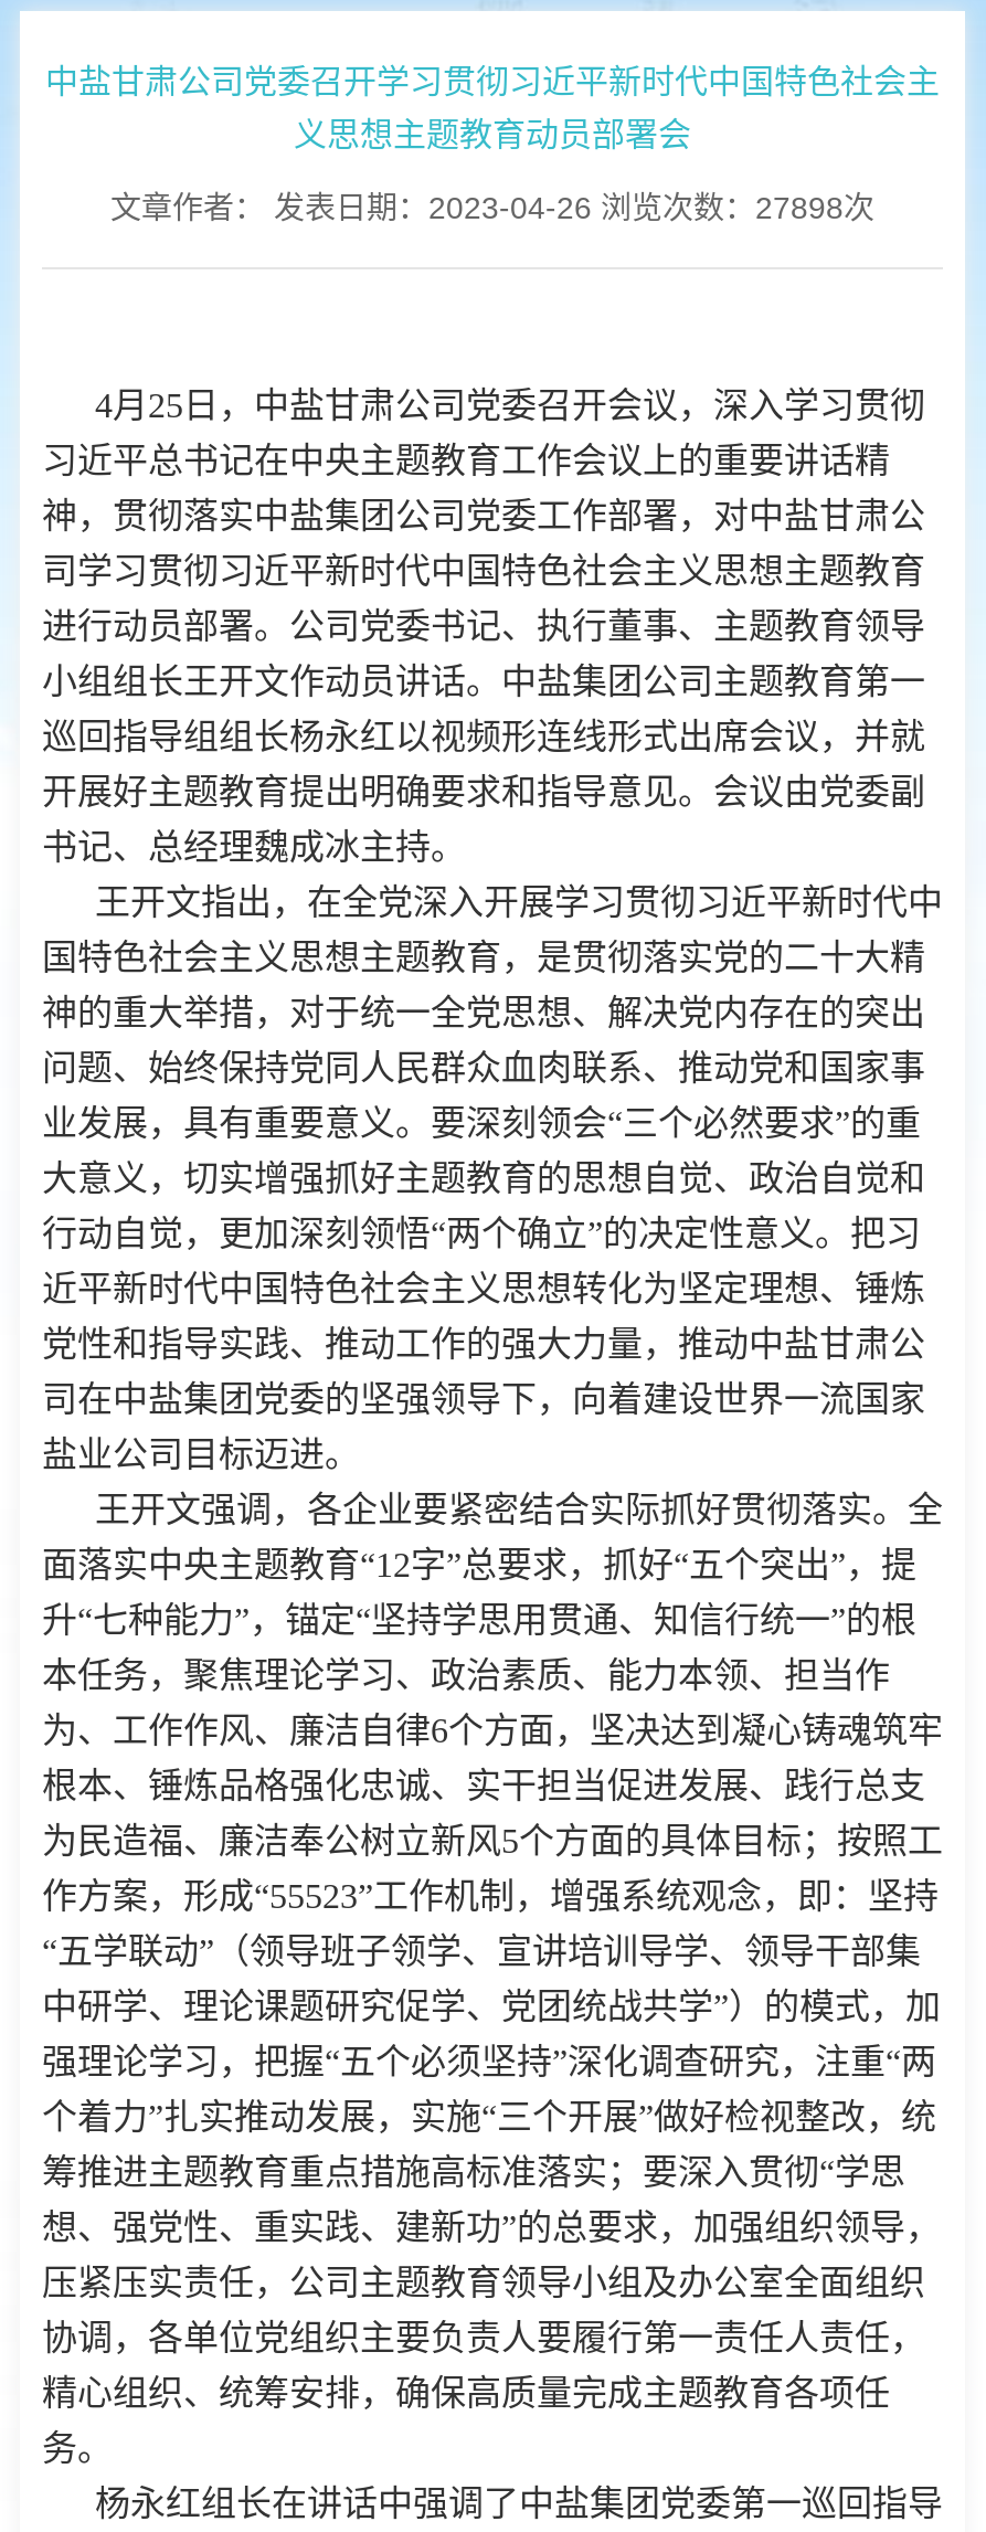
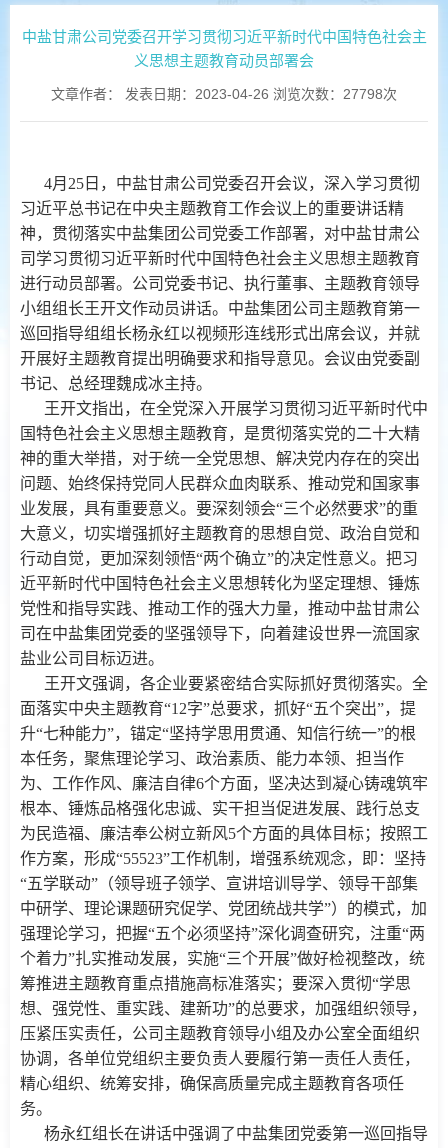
- 文章作者： 发表日期：2023-04-26 浏览次数：27898次
+ 文章作者： 发表日期：2023-04-26 浏览次数：27798次
